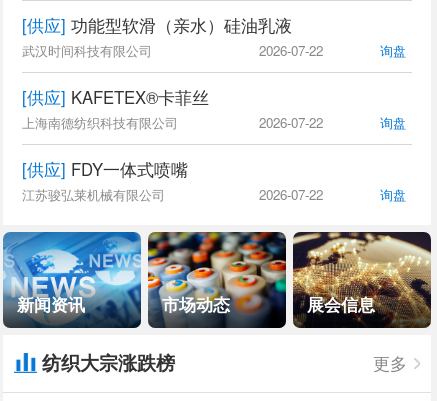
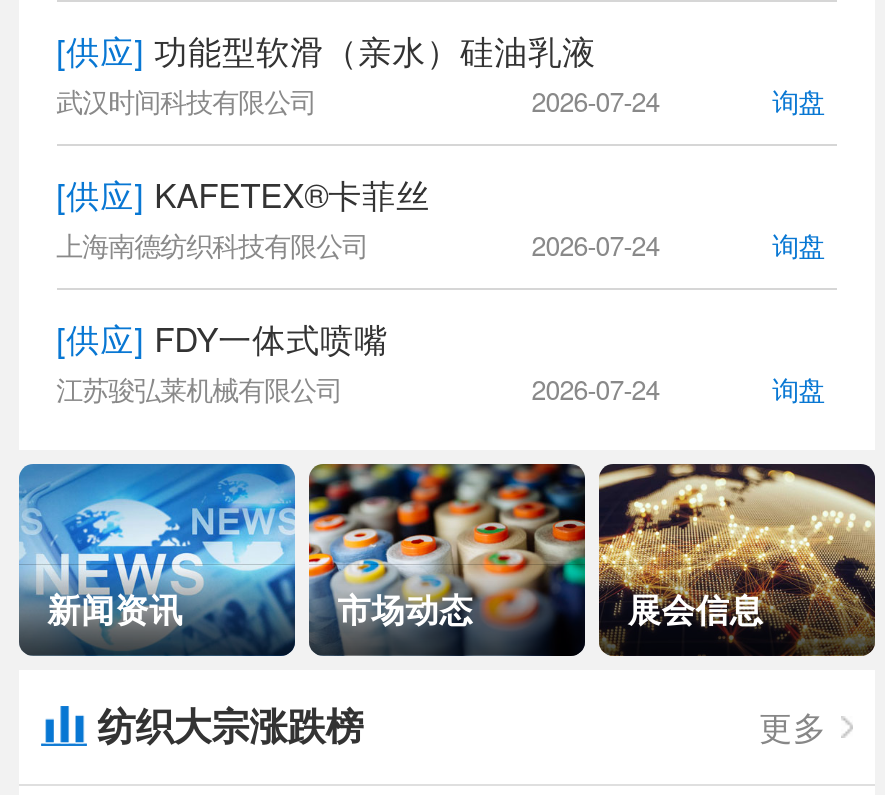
- 2026-07-22
+ 2026-07-24

- 2026-07-22
+ 2026-07-24

- 2026-07-22
+ 2026-07-24
